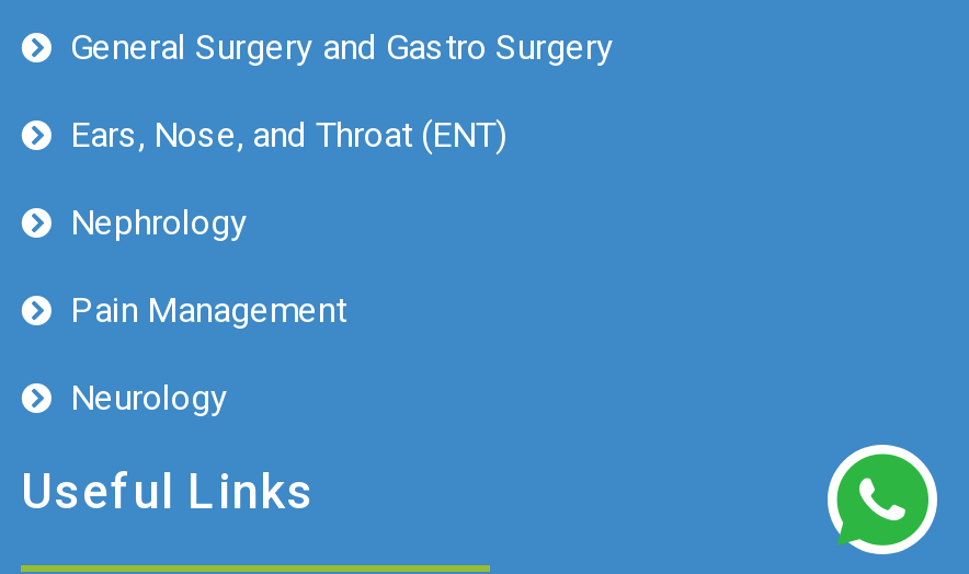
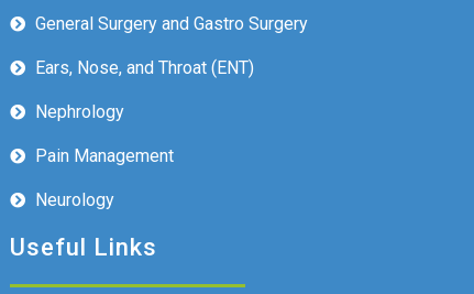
- [image]
